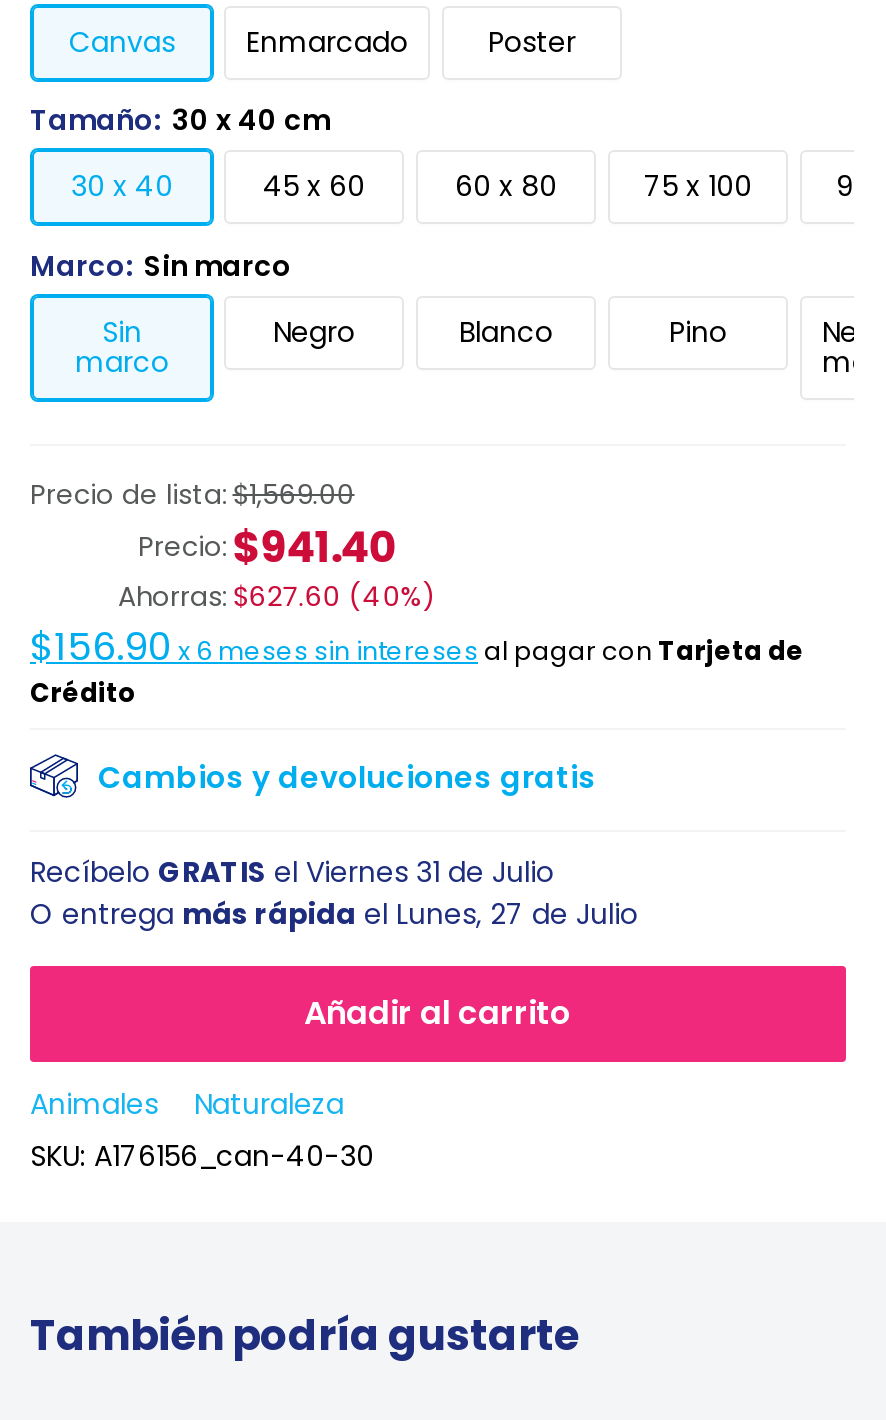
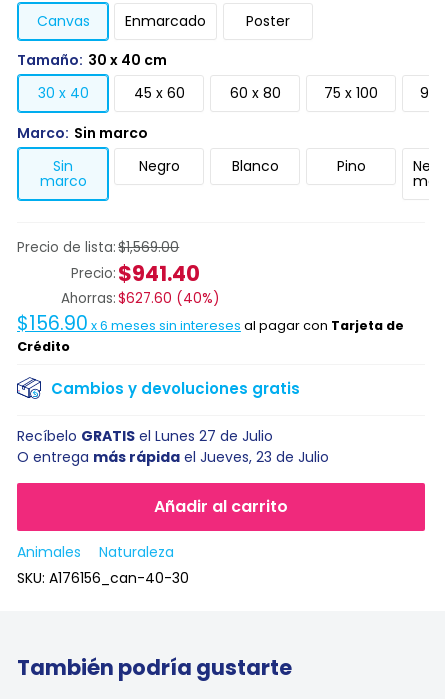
- Recíbelo GRATIS el Viernes 31 de Julio
+ Recíbelo GRATIS el Lunes 27 de Julio

- O entrega más rápida el Lunes, 27 de Julio
+ O entrega más rápida el Jueves, 23 de Julio
